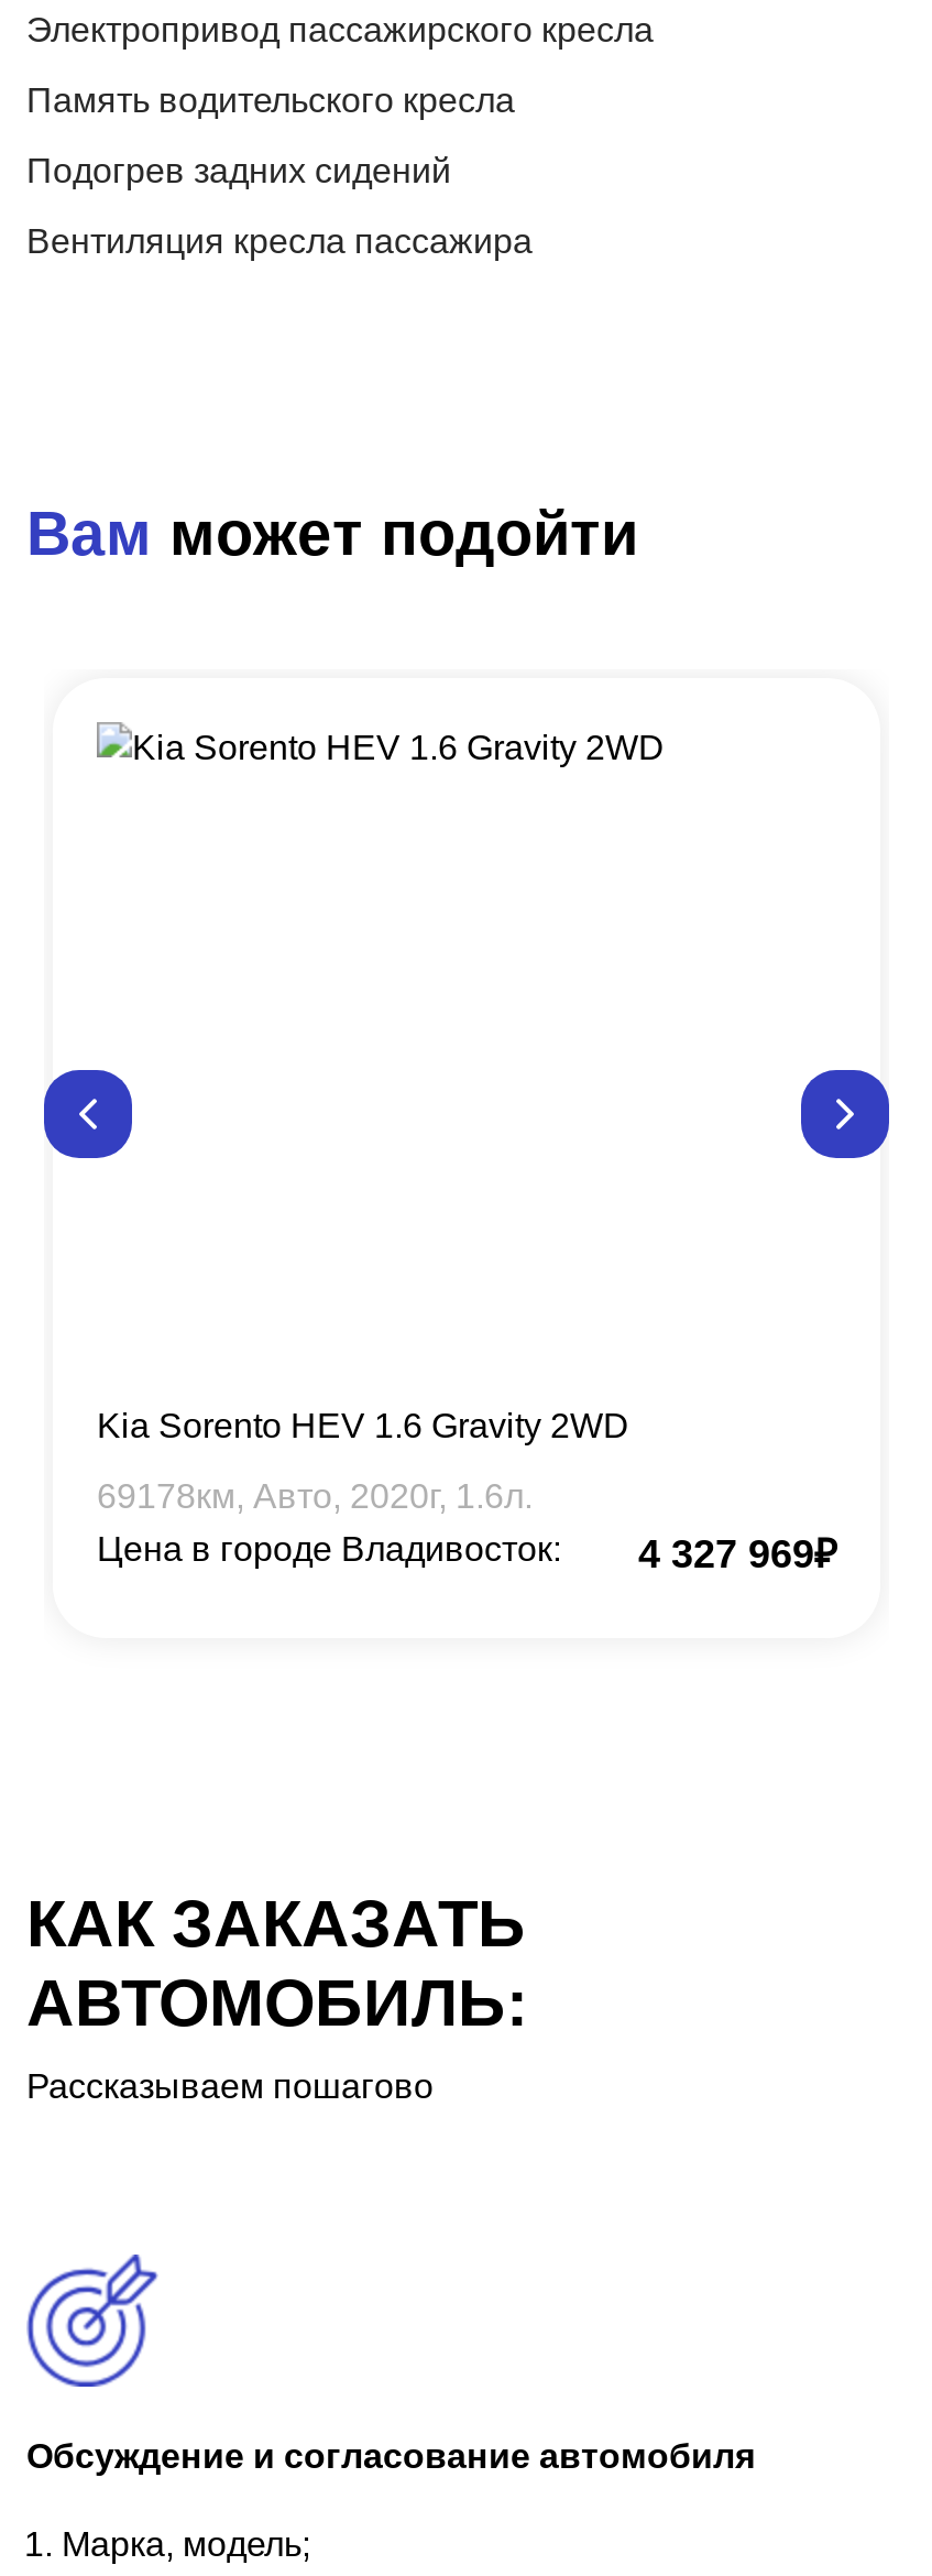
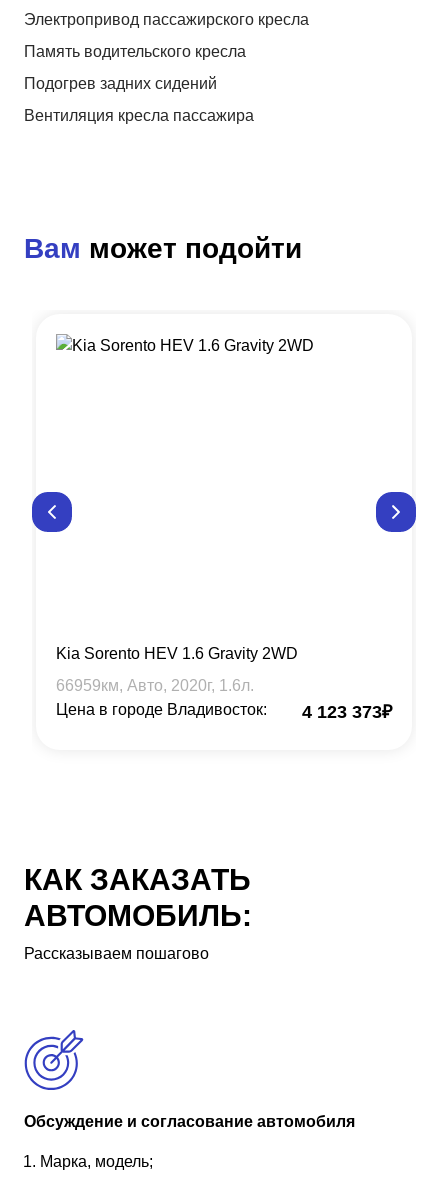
- 69178км, Авто, 2020г, 1.6л.
+ 66959км, Авто, 2020г, 1.6л.

- 4 327 969₽
+ 4 123 373₽
